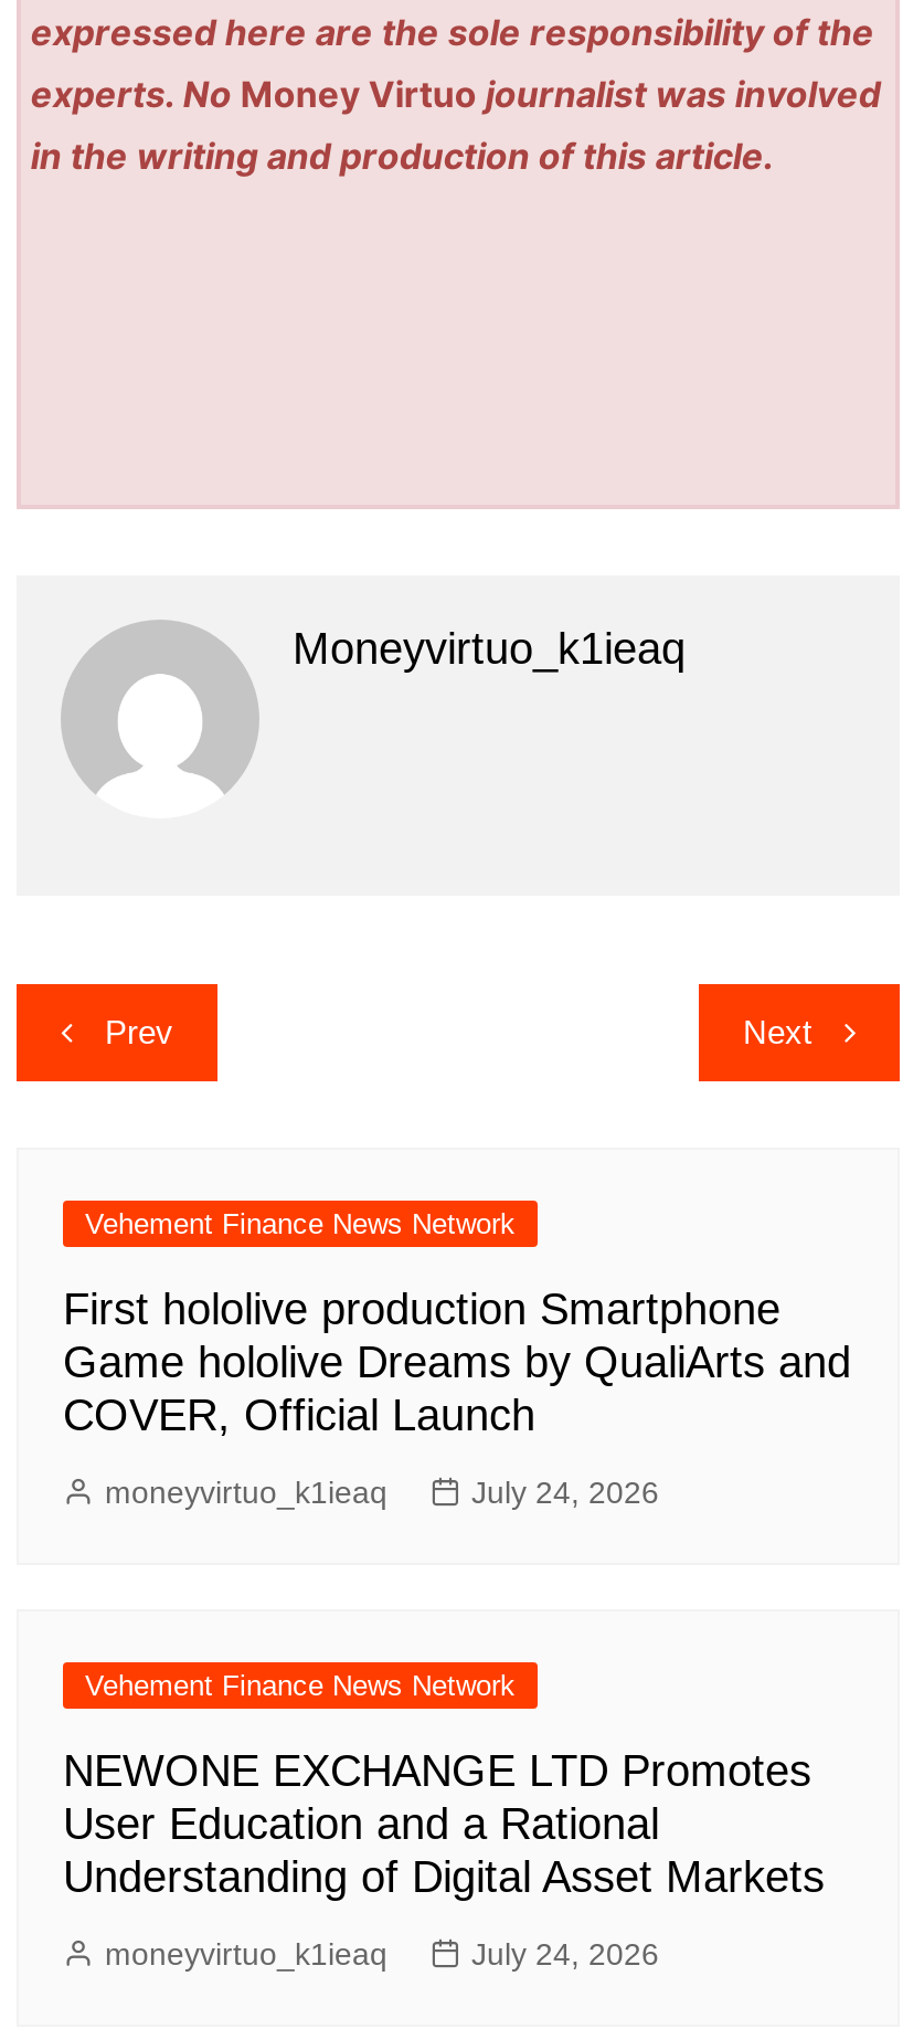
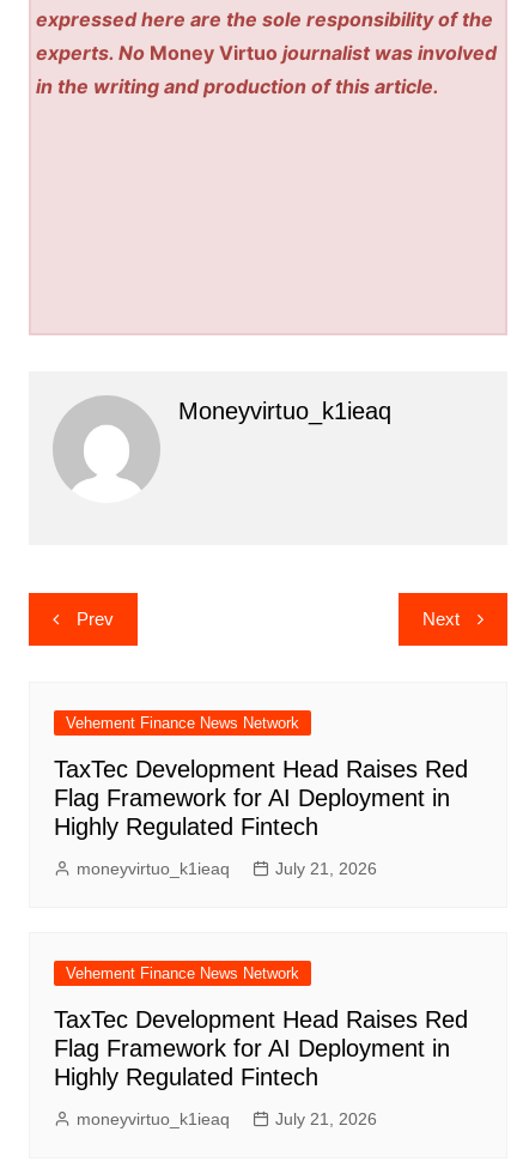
- First hololive production Smartphone
- Game hololive Dreams by QualiArts and
- COVER, Official Launch
+ TaxTec Development Head Raises Red
+ Flag Framework for AI Deployment in
+ Highly Regulated Fintech

- July 24, 2026
+ July 21, 2026

- NEWONE EXCHANGE LTD Promotes
- User Education and a Rational
- Understanding of Digital Asset Markets
+ TaxTec Development Head Raises Red
+ Flag Framework for AI Deployment in
+ Highly Regulated Fintech

- July 24, 2026
+ July 21, 2026
